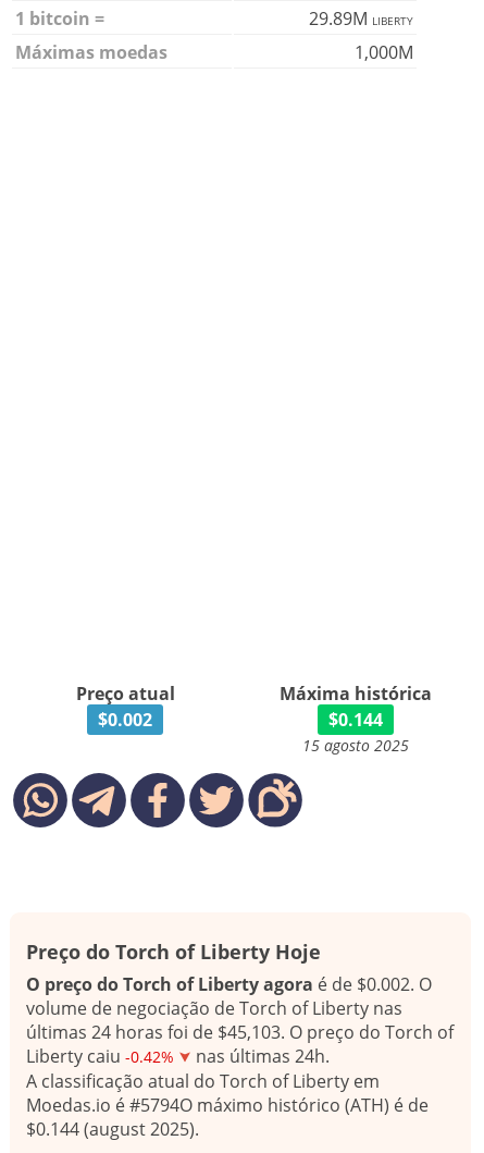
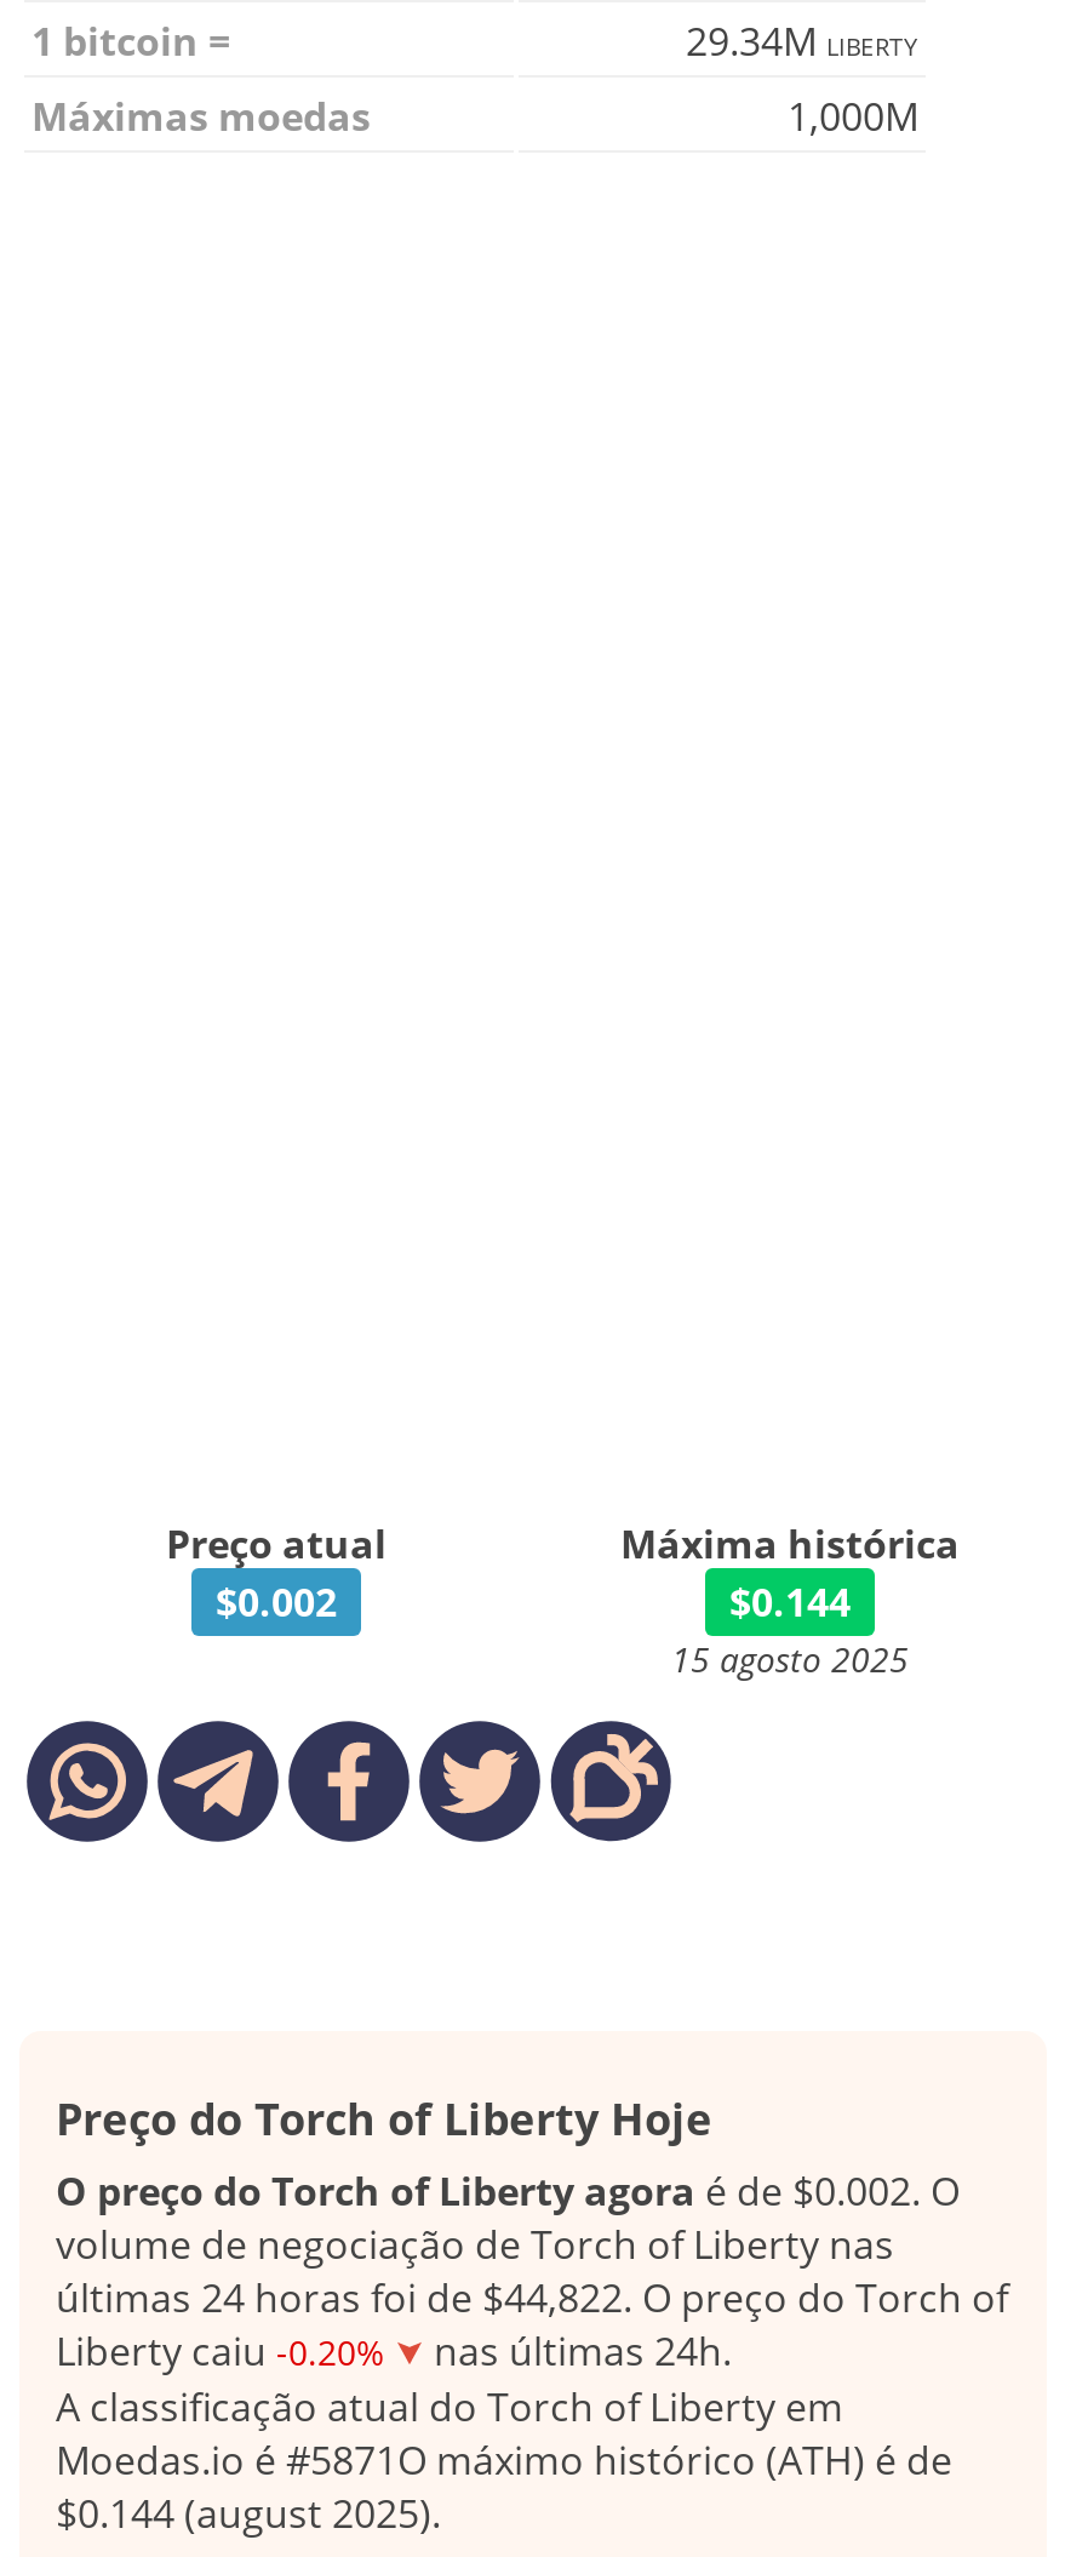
- 29.89M LIBERTY
+ 29.34M LIBERTY

- últimas 24 horas foi de $45,103. O preço do Torch of
+ últimas 24 horas foi de $44,822. O preço do Torch of

- Liberty caiu -0.42% nas últimas 24h.
+ Liberty caiu -0.20% nas últimas 24h.

- Moedas.io é #5794O máximo histórico (ATH) é de
+ Moedas.io é #5871O máximo histórico (ATH) é de
